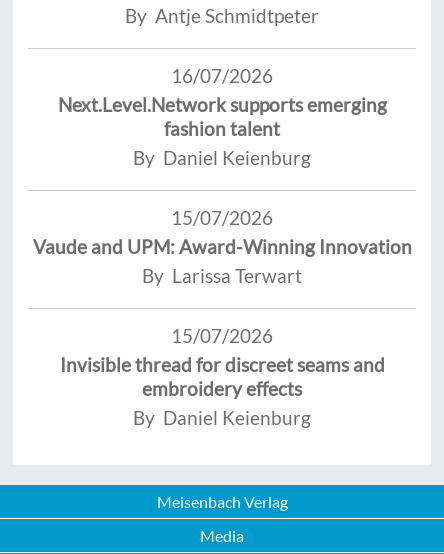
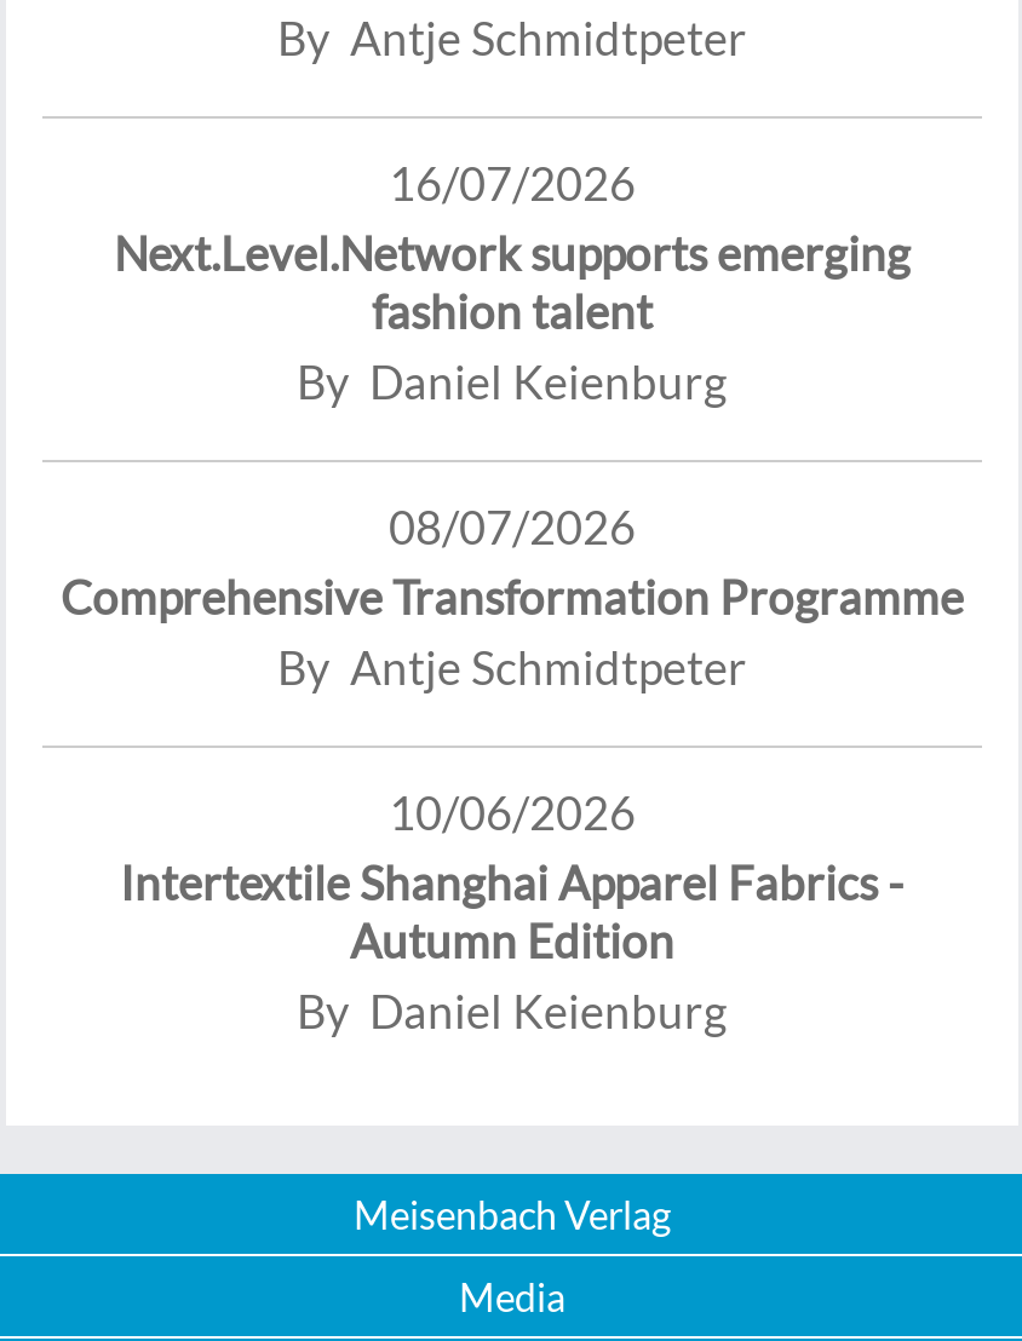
- 15/07/2026
- Vaude and UPM: Award-Winning Innovation
- By Larissa Terwart
+ 08/07/2026
+ Comprehensive Transformation Programme
+ By Antje Schmidtpeter

- 15/07/2026
- Invisible thread for discreet seams and
- embroidery effects
+ 10/06/2026
+ Intertextile Shanghai Apparel Fabrics -
+ Autumn Edition
